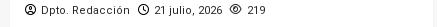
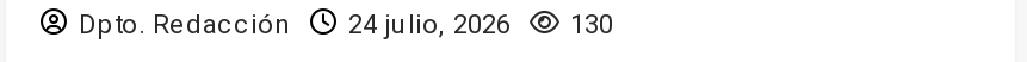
- 21 julio, 2026
- 219
+ 24 julio, 2026
+ 130
